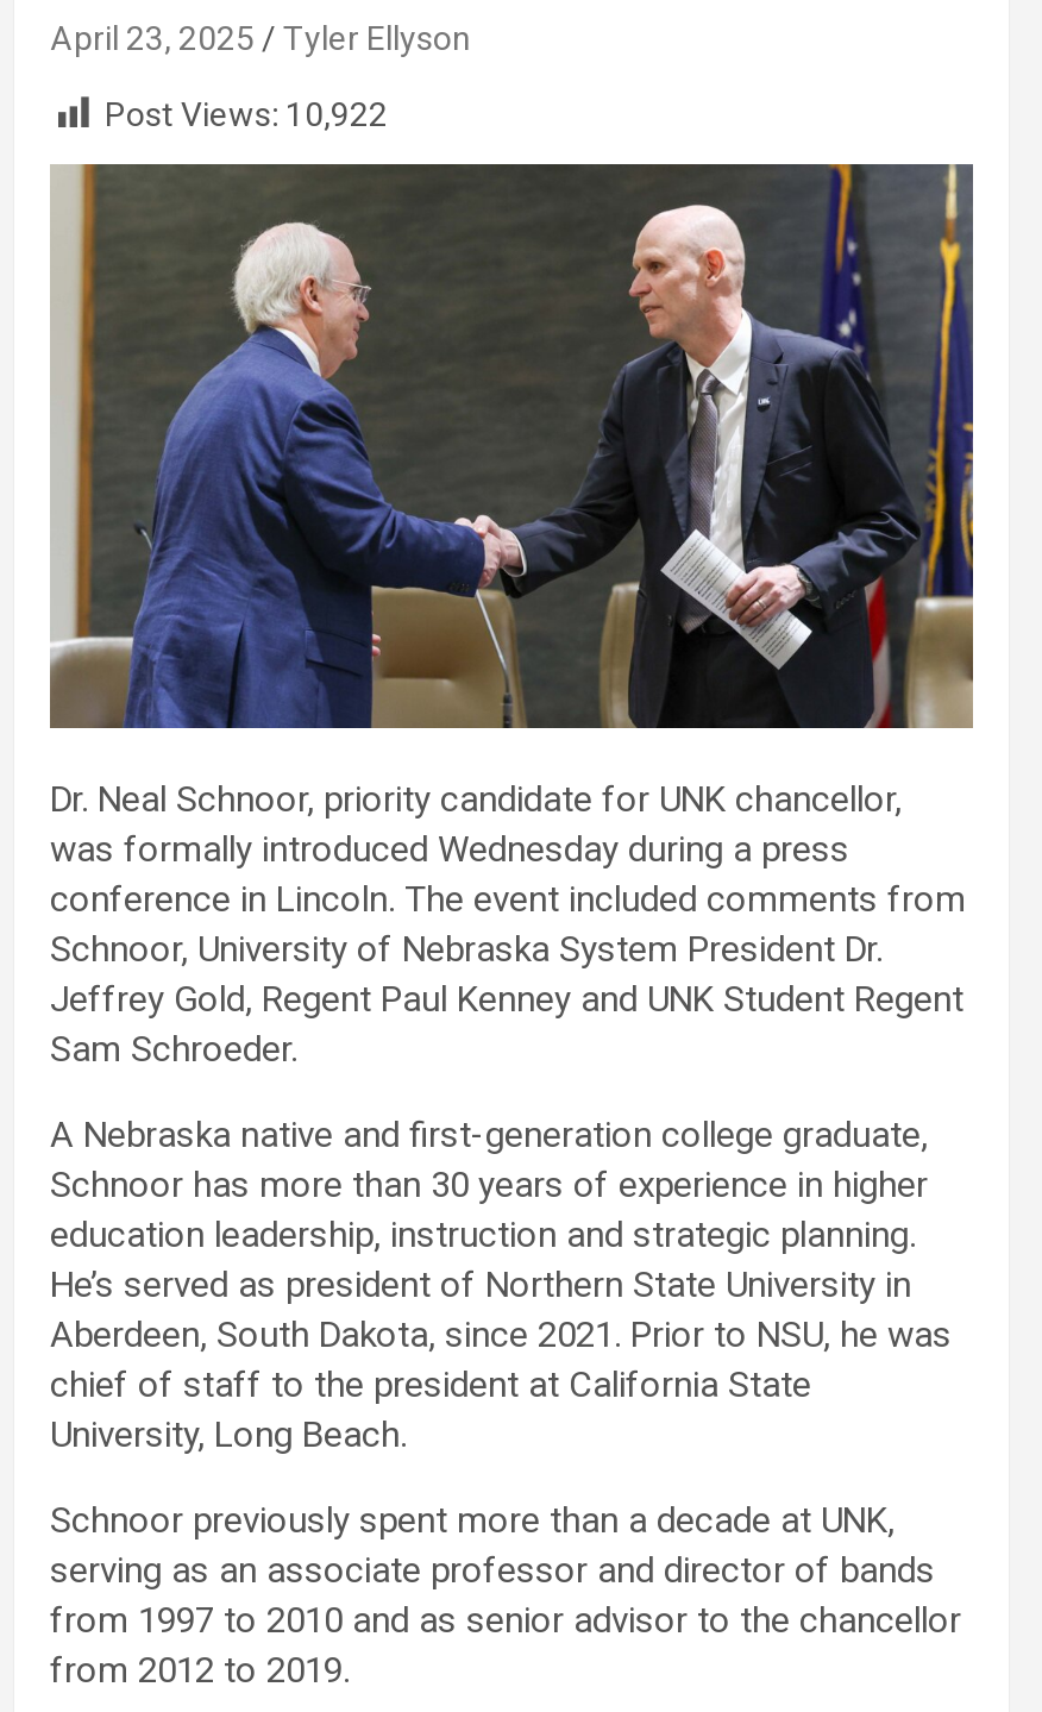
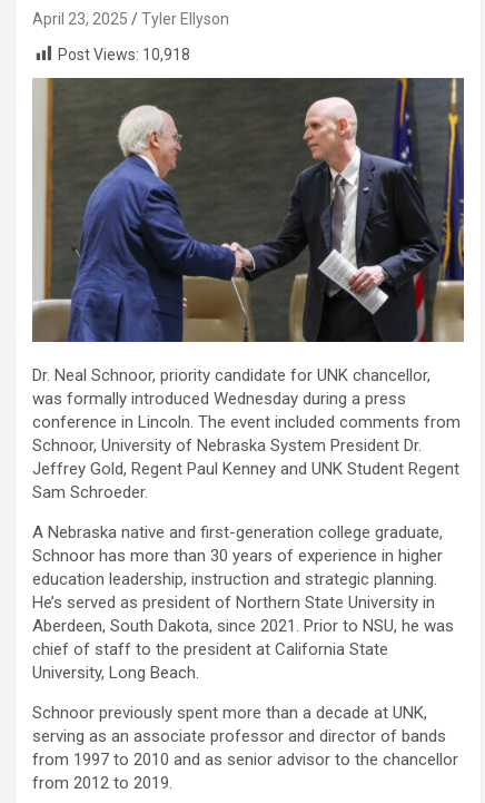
- Post Views: 10,922
+ Post Views: 10,918
